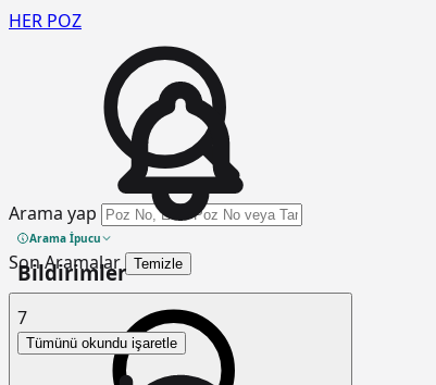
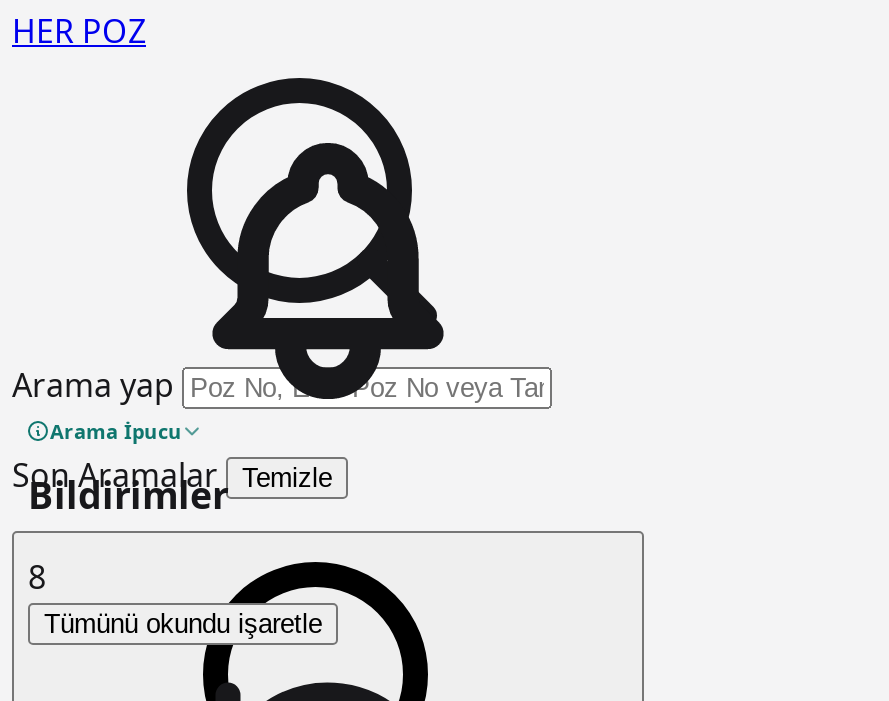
- 7
+ 8
